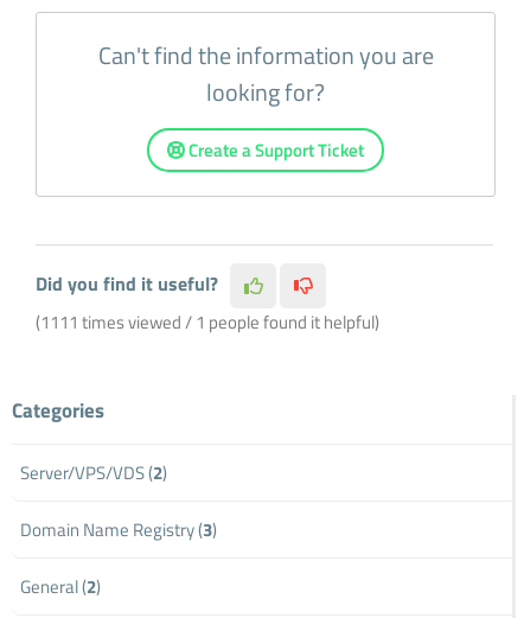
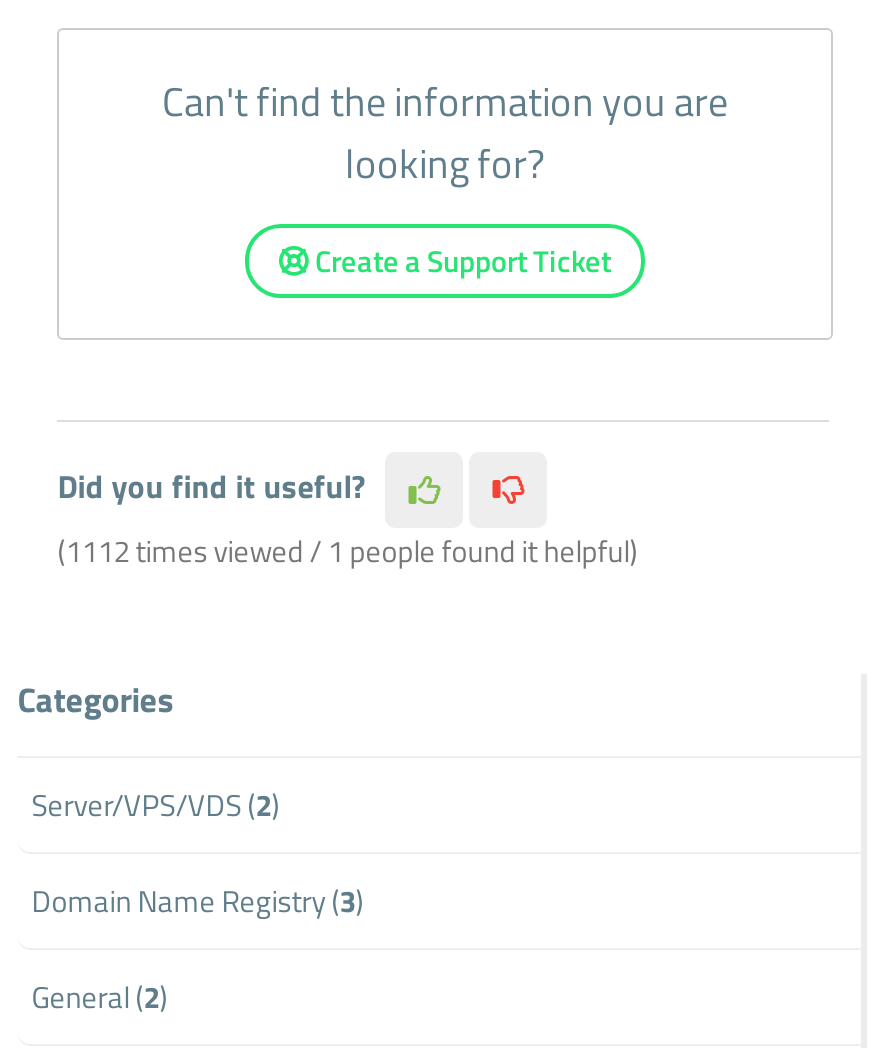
- (1111 times viewed / 1 people found it helpful)
+ (1112 times viewed / 1 people found it helpful)
